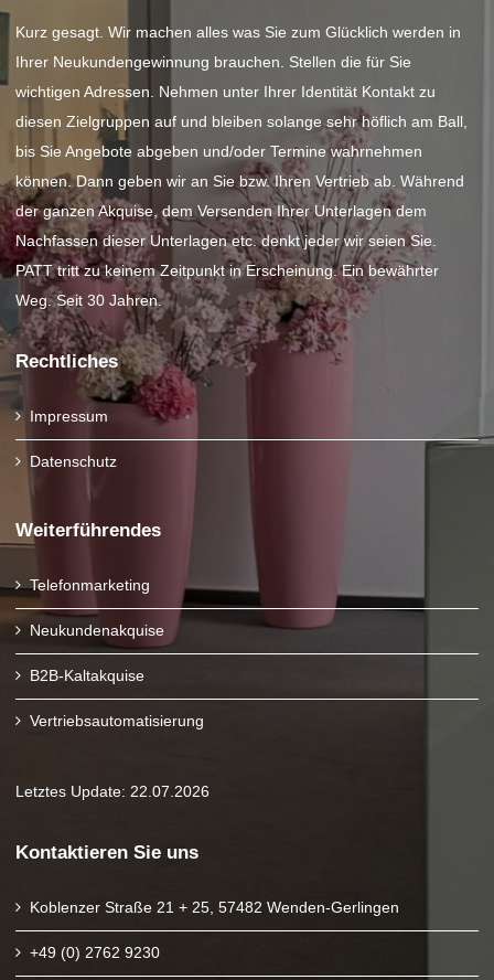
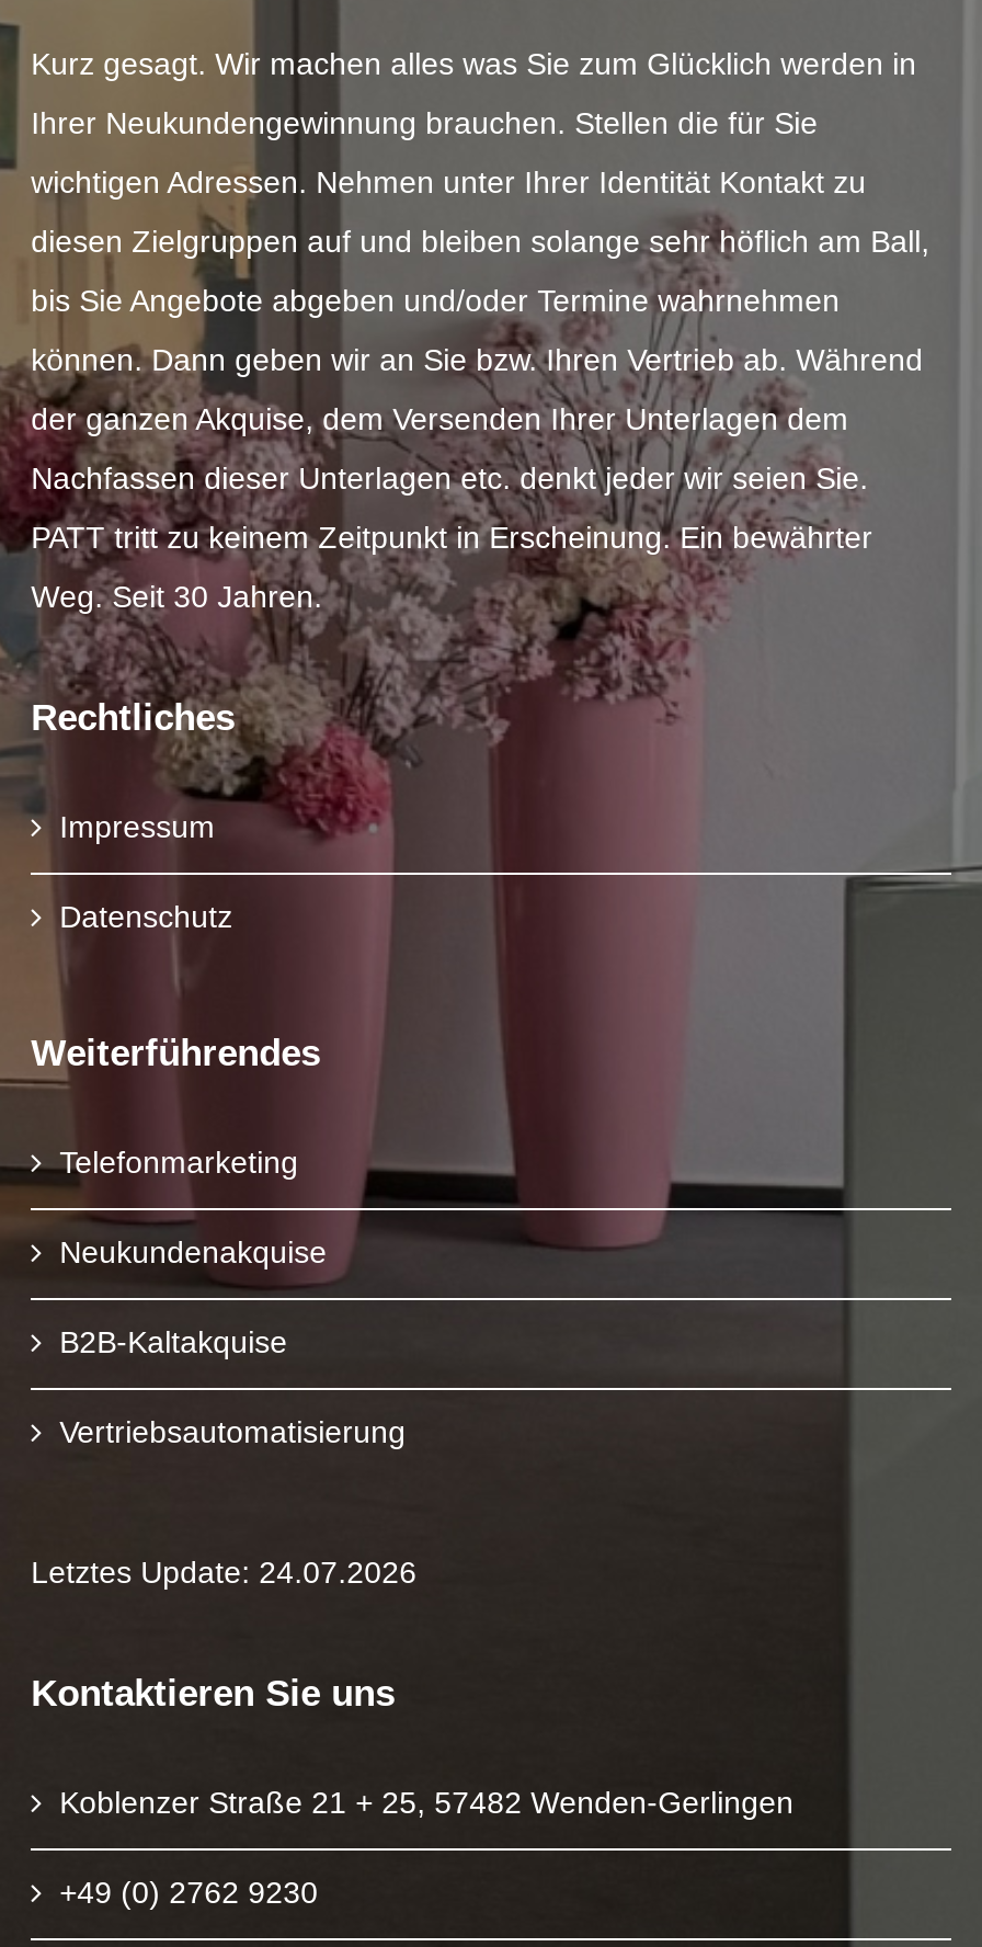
- Letztes Update: 22.07.2026
+ Letztes Update: 24.07.2026
